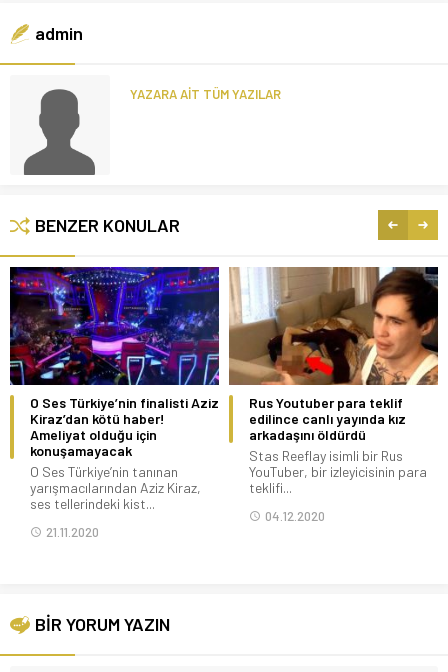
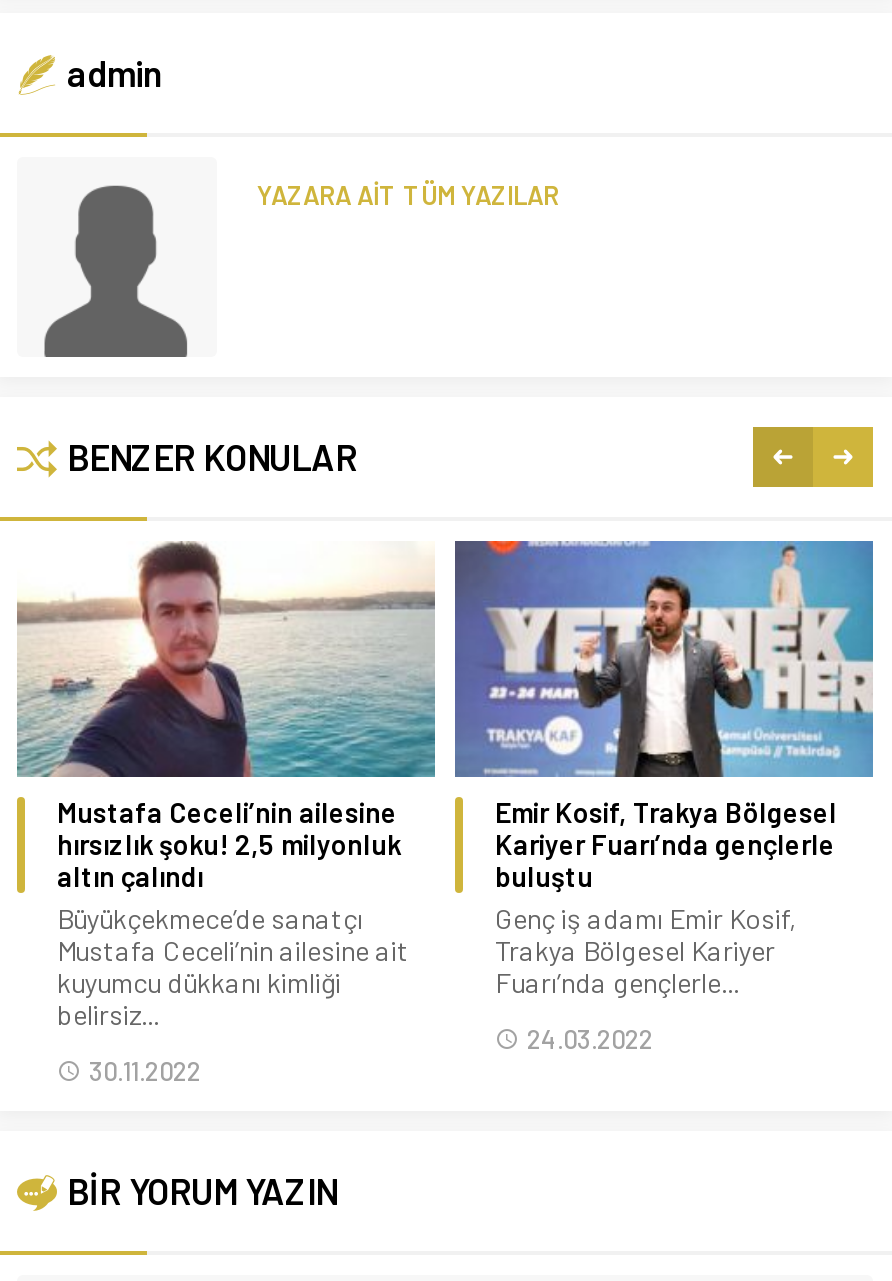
- [image]
- O Ses Türkiye’nin finalisti Aziz
- Kiraz’dan kötü haber!
- Ameliyat olduğu için
- konuşamayacak
- O Ses Türkiye’nin tanınan
- yarışmacılarından Aziz Kiraz,
- ses tellerindeki kist...
+ [image]
+ Mustafa Ceceli’nin ailesine
+ hırsızlık şoku! 2,5 milyonluk
+ altın çalındı
+ Büyükçekmece’de sanatçı
+ Mustafa Ceceli’nin ailesine ait
+ kuyumcu dükkanı kimliği
+ belirsiz...

- [image]
- Rus Youtuber para teklif
- edilince canlı yayında kız
- arkadaşını öldürdü
- Stas Reeflay isimli bir Rus
- YouTuber, bir izleyicisinin para
- teklifi...
+ [image]
+ Emir Kosif, Trakya Bölgesel
+ Kariyer Fuarı’nda gençlerle
+ buluştu
+ Genç iş adamı Emir Kosif,
+ Trakya Bölgesel Kariyer
+ Fuarı’nda gençlerle...

- 04.12.2020
+ 24.03.2022

- 21.11.2020
+ 30.11.2022
